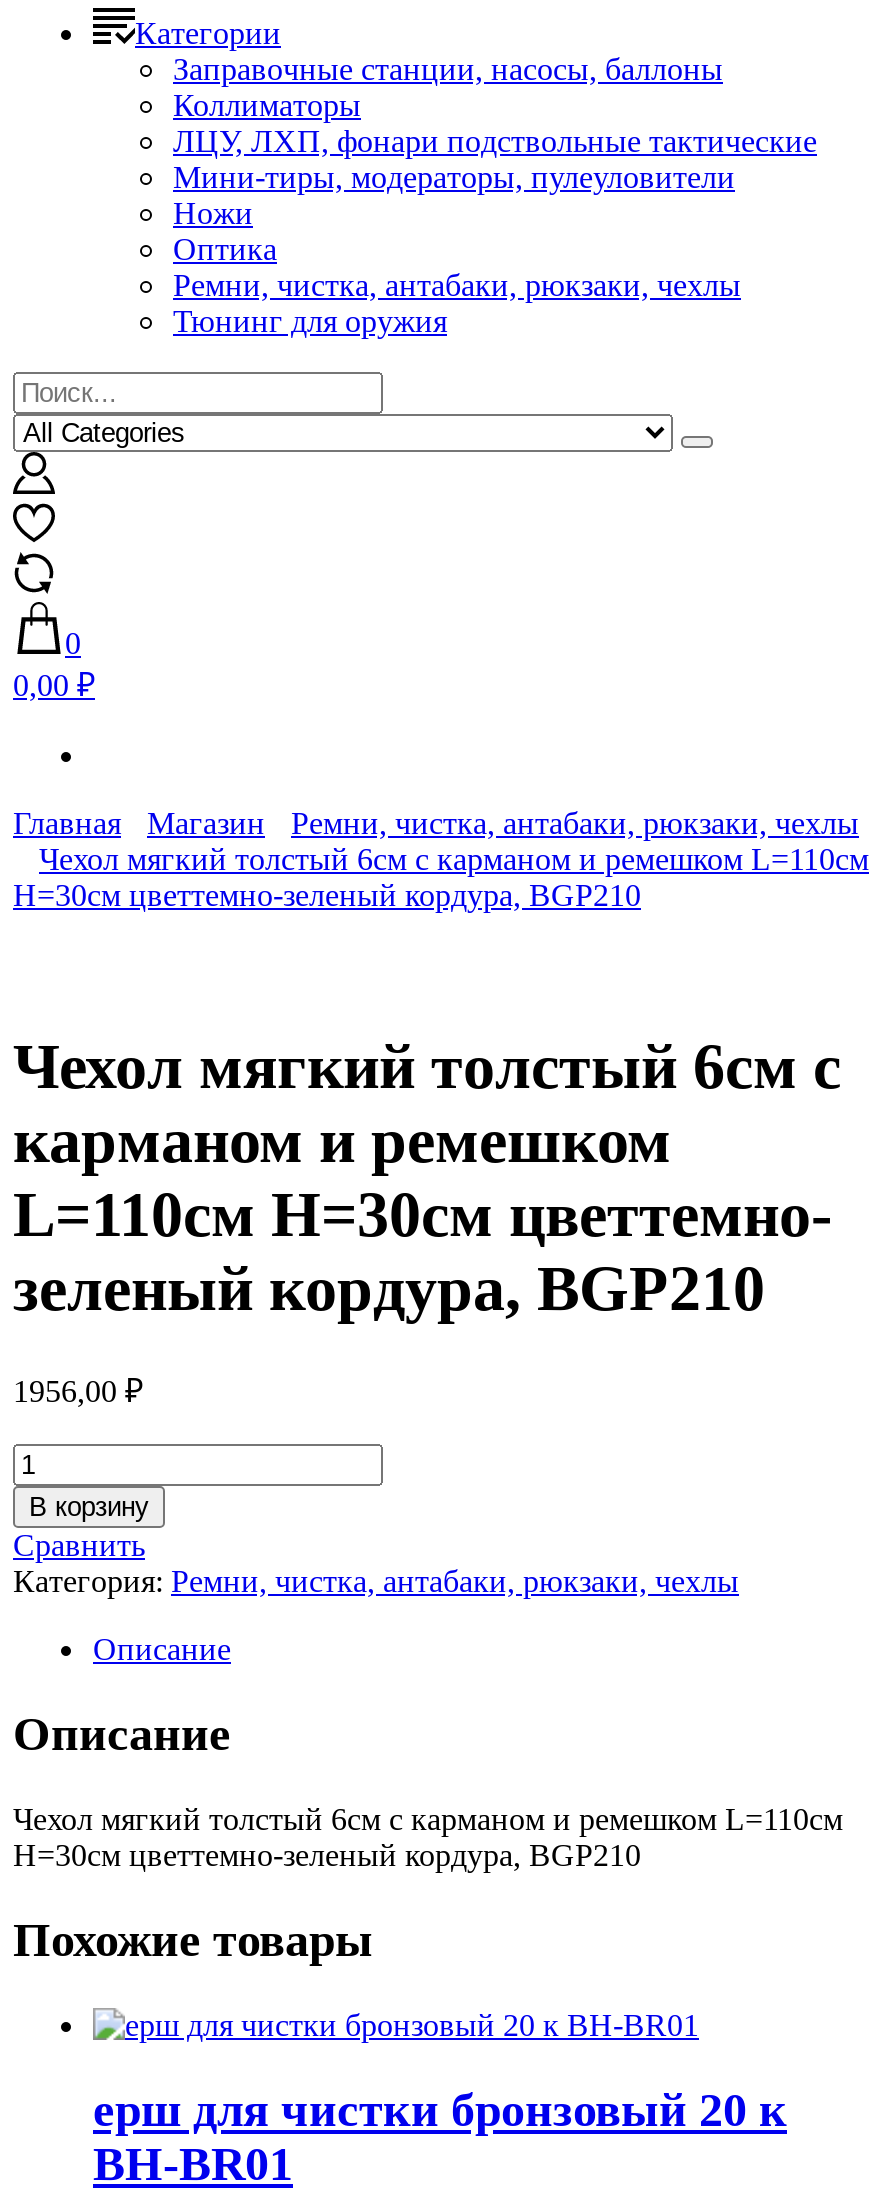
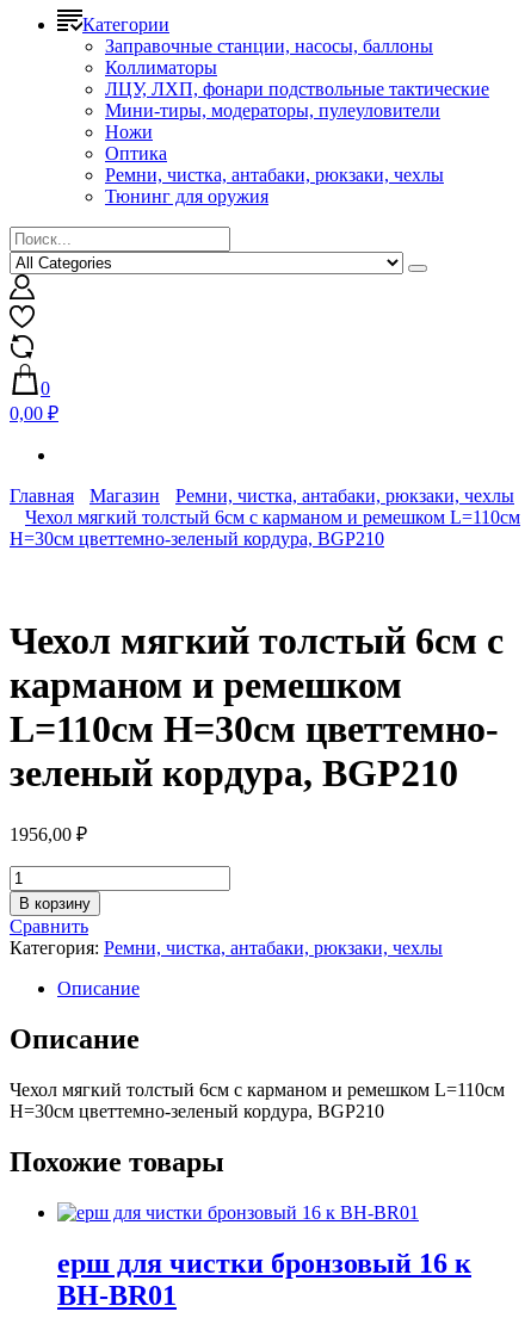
- ерш для чистки бронзовый 20 к
+ ерш для чистки бронзовый 16 к
